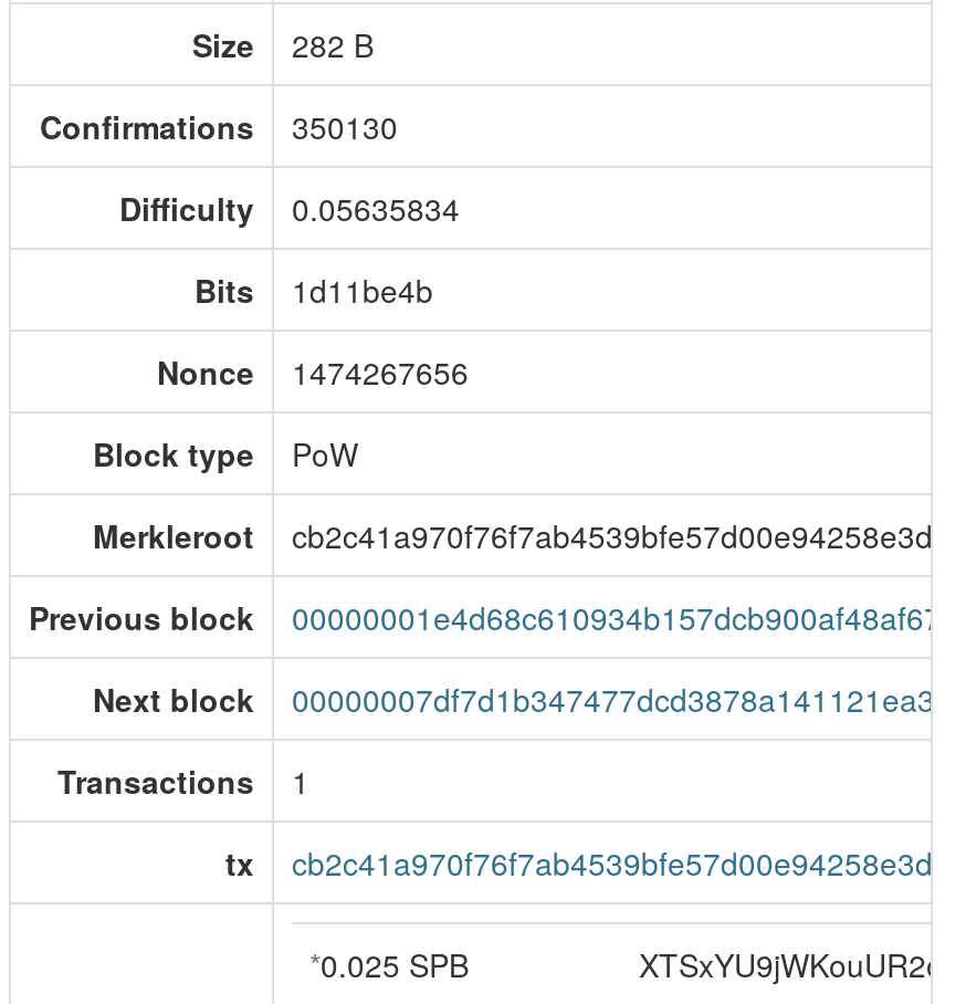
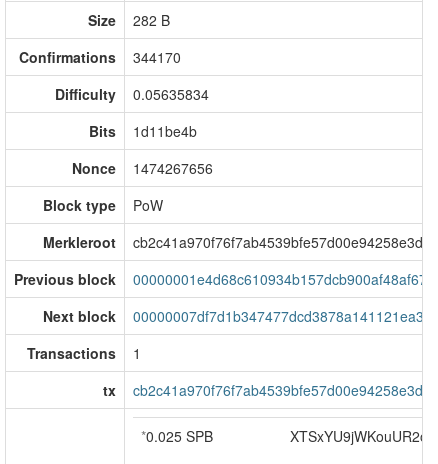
- Confirmations 350130
+ Confirmations 344170
